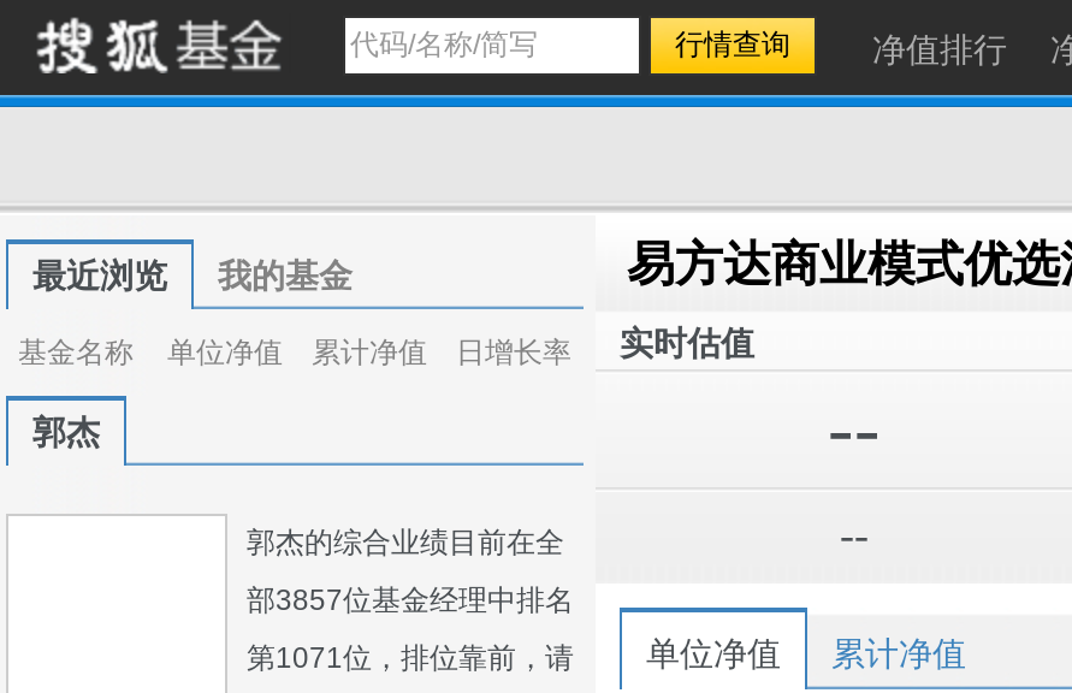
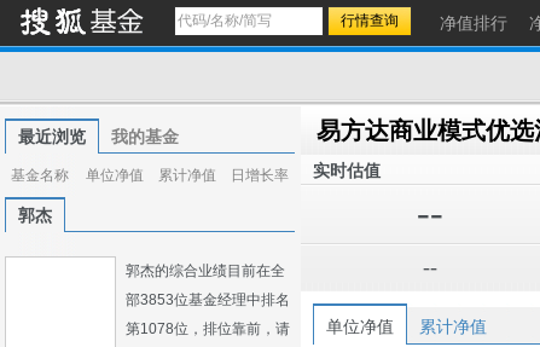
- 部3857位基金经理中排名
+ 部3853位基金经理中排名

- 第1071位，排位靠前，请
+ 第1078位，排位靠前，请
